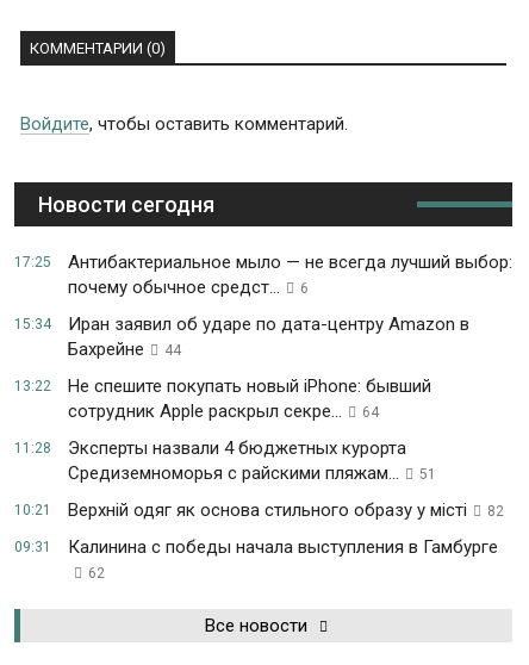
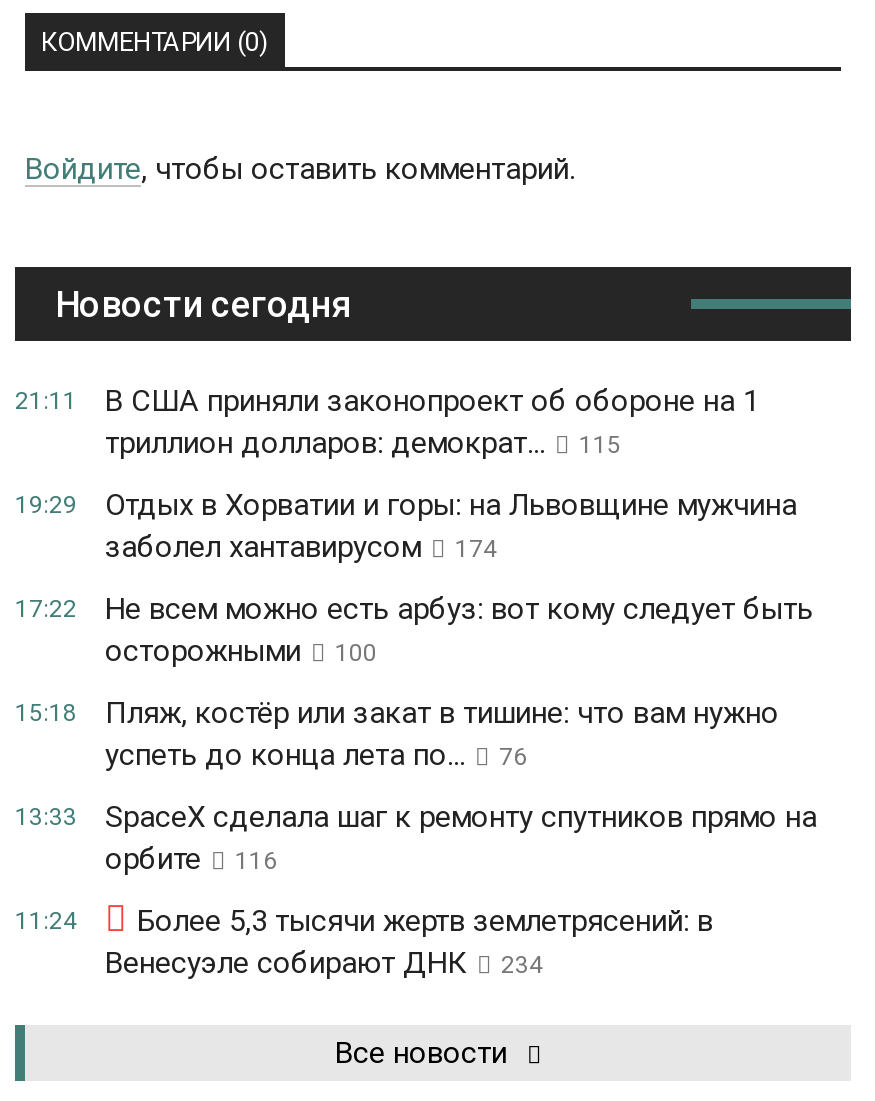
- 17:25
- Антибактериальное мыло — не всегда лучший выбор:
- почему обычное средст...
- 6
+ 21:11
+ В США приняли законопроект об обороне на 1
+ триллион долларов: демократ...
+ 115

- 15:34
- Иран заявил об ударе по дата-центру Amazon в
- Бахрейне
- 44
+ 19:29
+ Отдых в Хорватии и горы: на Львовщине мужчина
+ заболел хантавирусом
+ 174

- 13:22
- Не спешите покупать новый iPhone: бывший
- сотрудник Apple раскрыл секре...
- 64
+ 17:22
+ Не всем можно есть арбуз: вот кому следует быть
+ осторожными
+ 100

- 11:28
- Эксперты назвали 4 бюджетных курорта
- Средиземноморья с райскими пляжам...
- 51
+ 15:18
+ Пляж, костёр или закат в тишине: что вам нужно
+ успеть до конца лета по...
+ 76

- 10:21
- Верхній одяг як основа стильного образу у місті
- 82
+ 13:33
+ SpaceX сделала шаг к ремонту спутников прямо на
+ орбите
+ 116

- 09:31
- Калинина с победы начала выступления в Гамбурге
- 62
+ 11:24
+ Более 5,3 тысячи жертв землетрясений: в
+ Венесуэле собирают ДНК
+ 234
